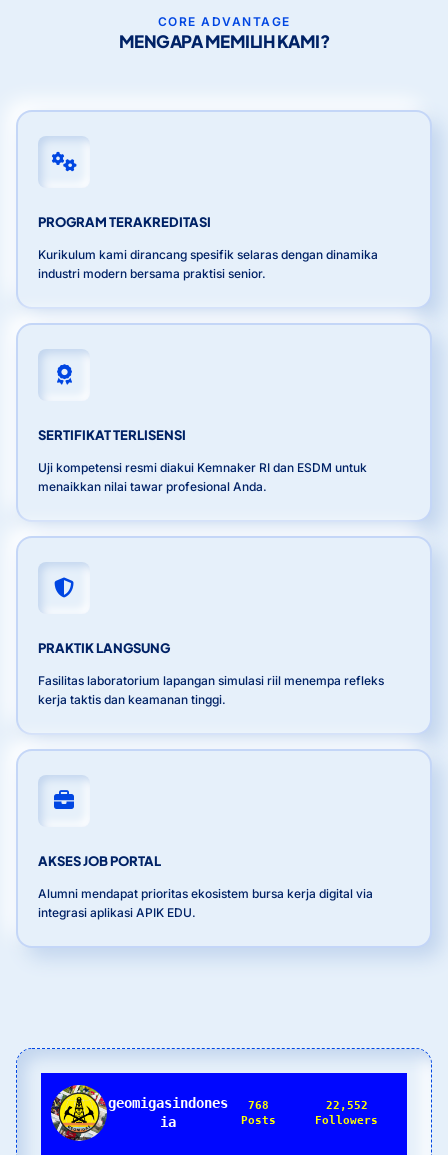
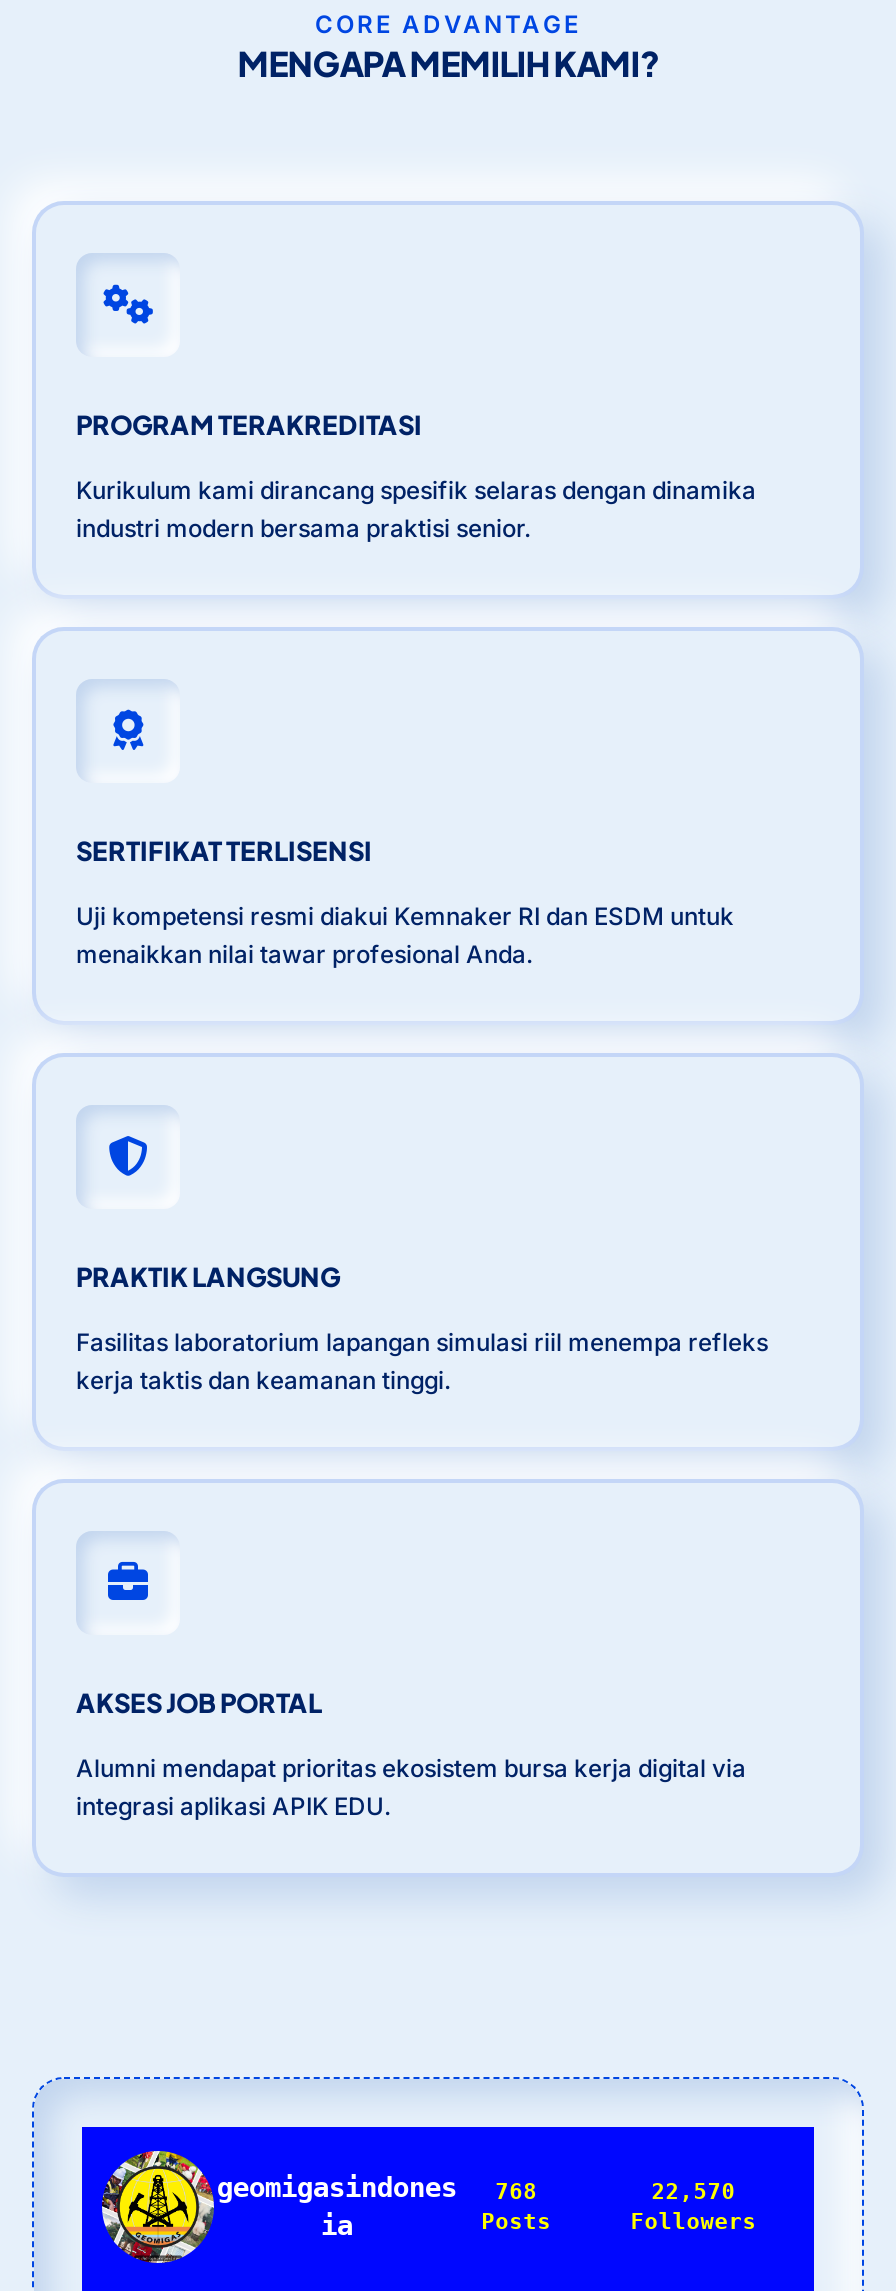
- 22,552
+ 22,570
